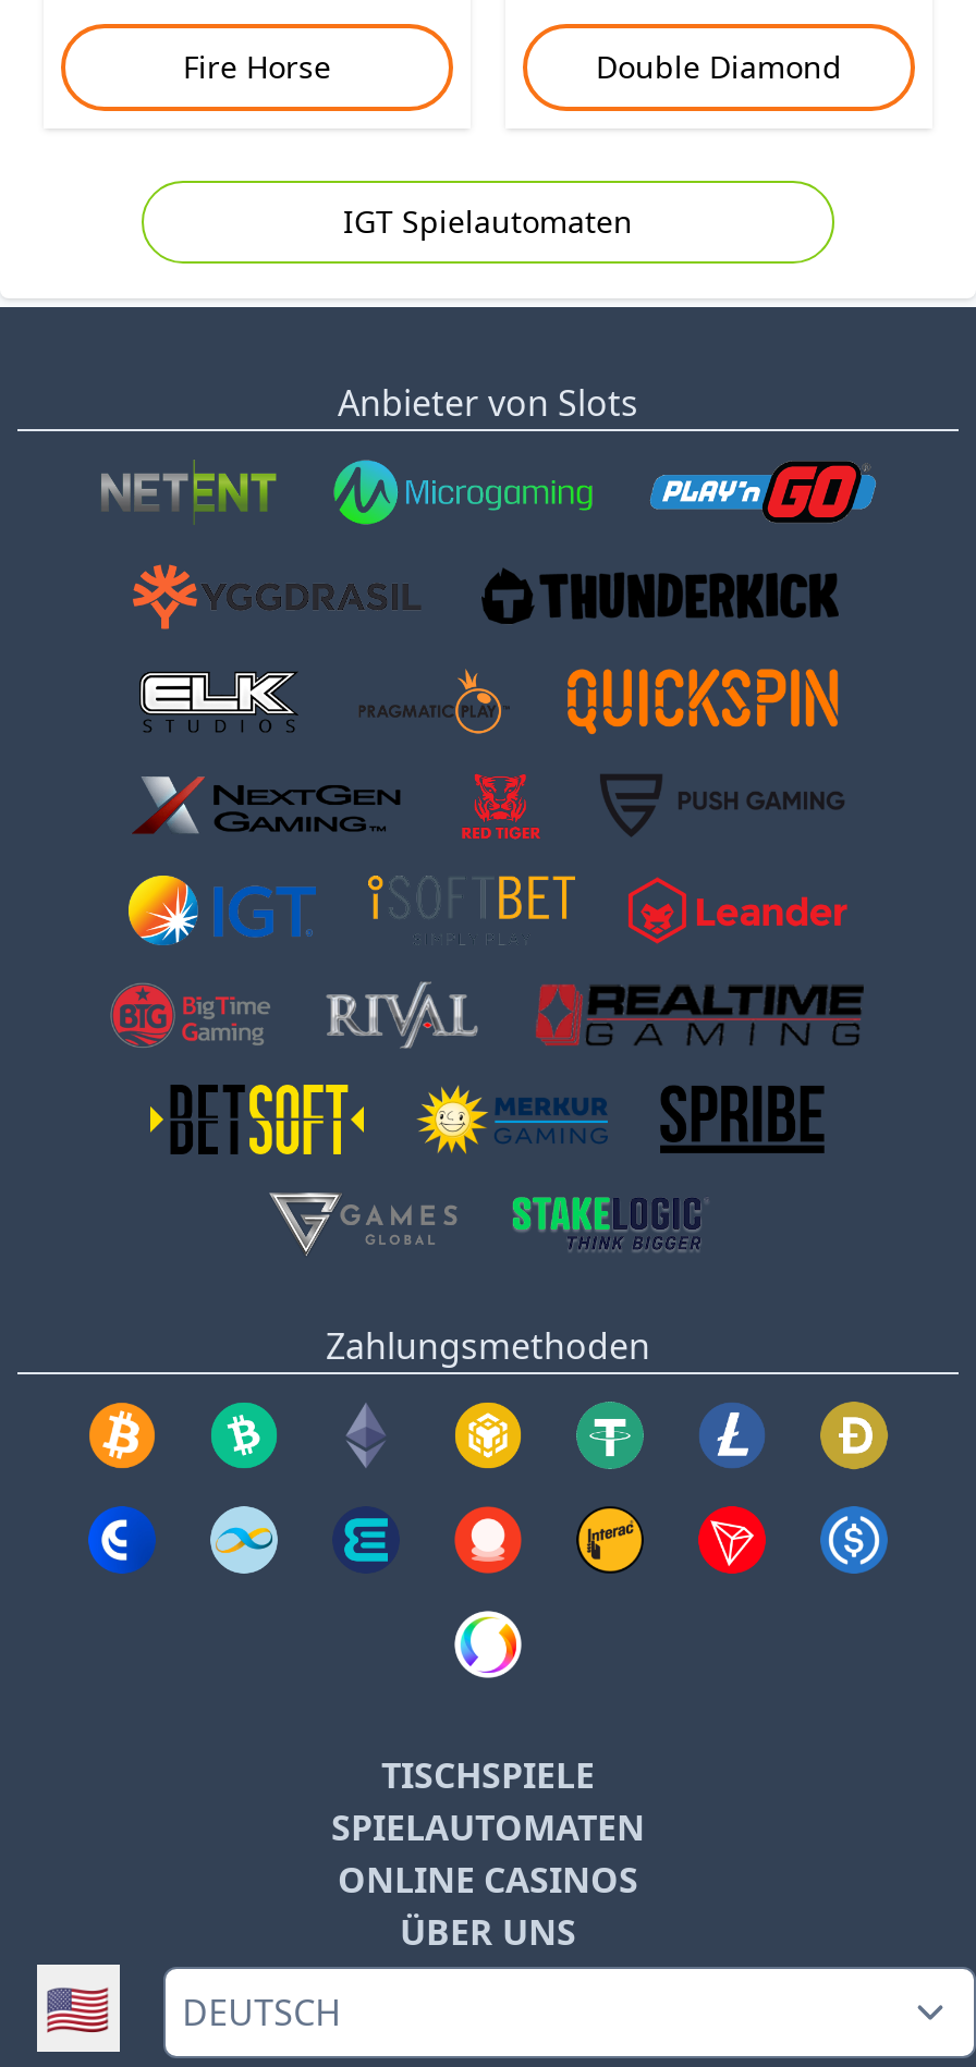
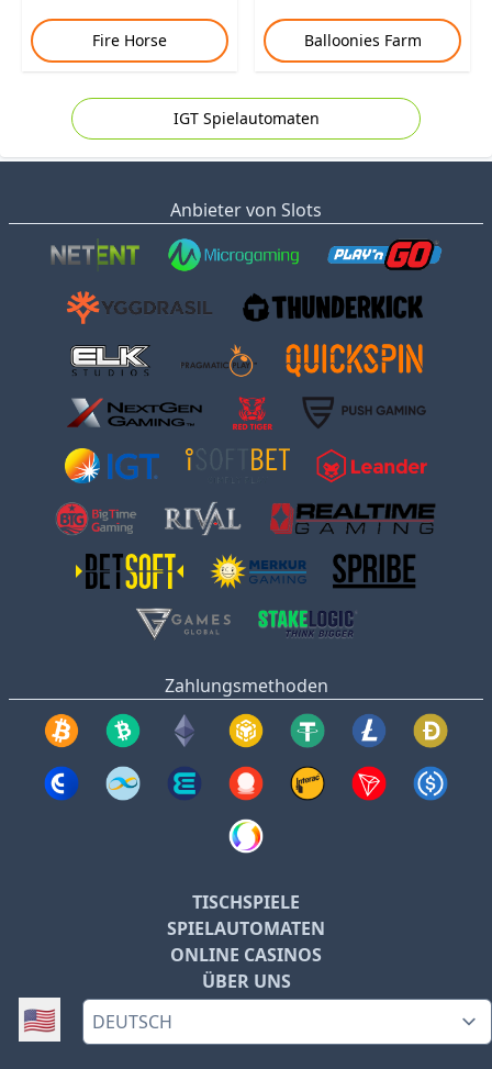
- Double Diamond
+ Balloonies Farm
